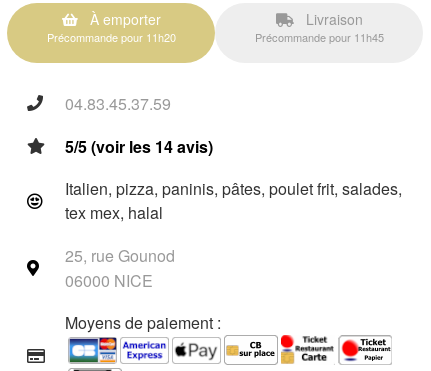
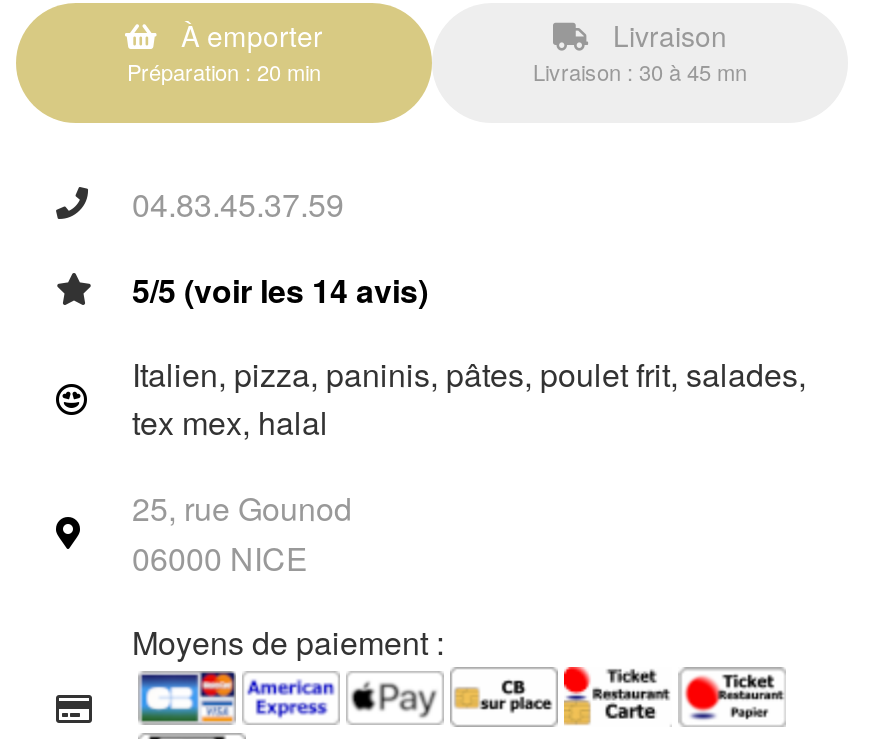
- Précommande pour 11h20
+ Préparation : 20 min

- Précommande pour 11h45
+ Livraison : 30 à 45 mn
